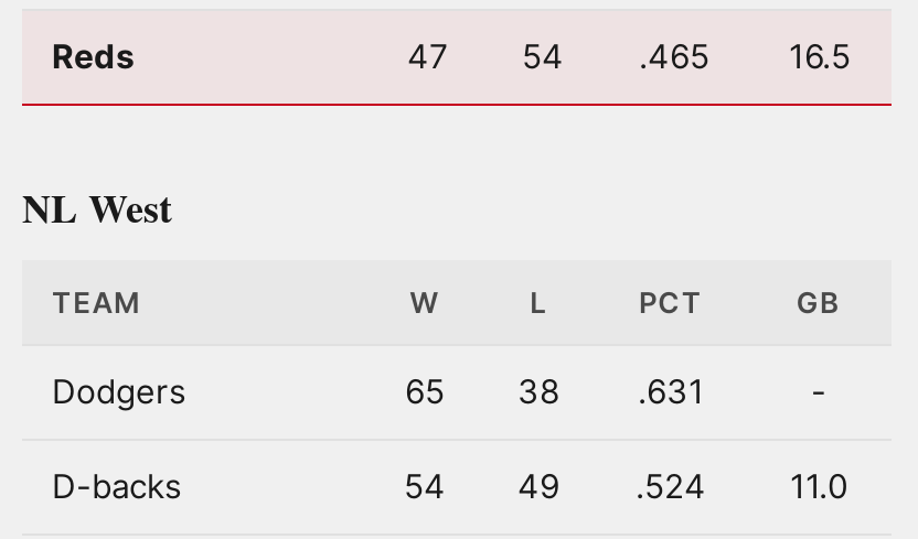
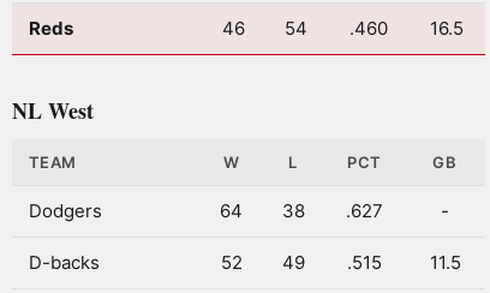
- 47
+ 46

- .465
+ .460

- 65
+ 64

- .631
+ .627

- 54
+ 52

- .524
+ .515

- 11.0
+ 11.5
